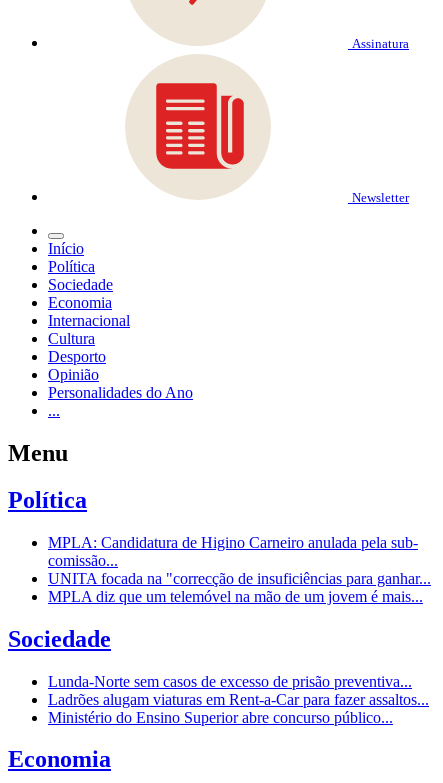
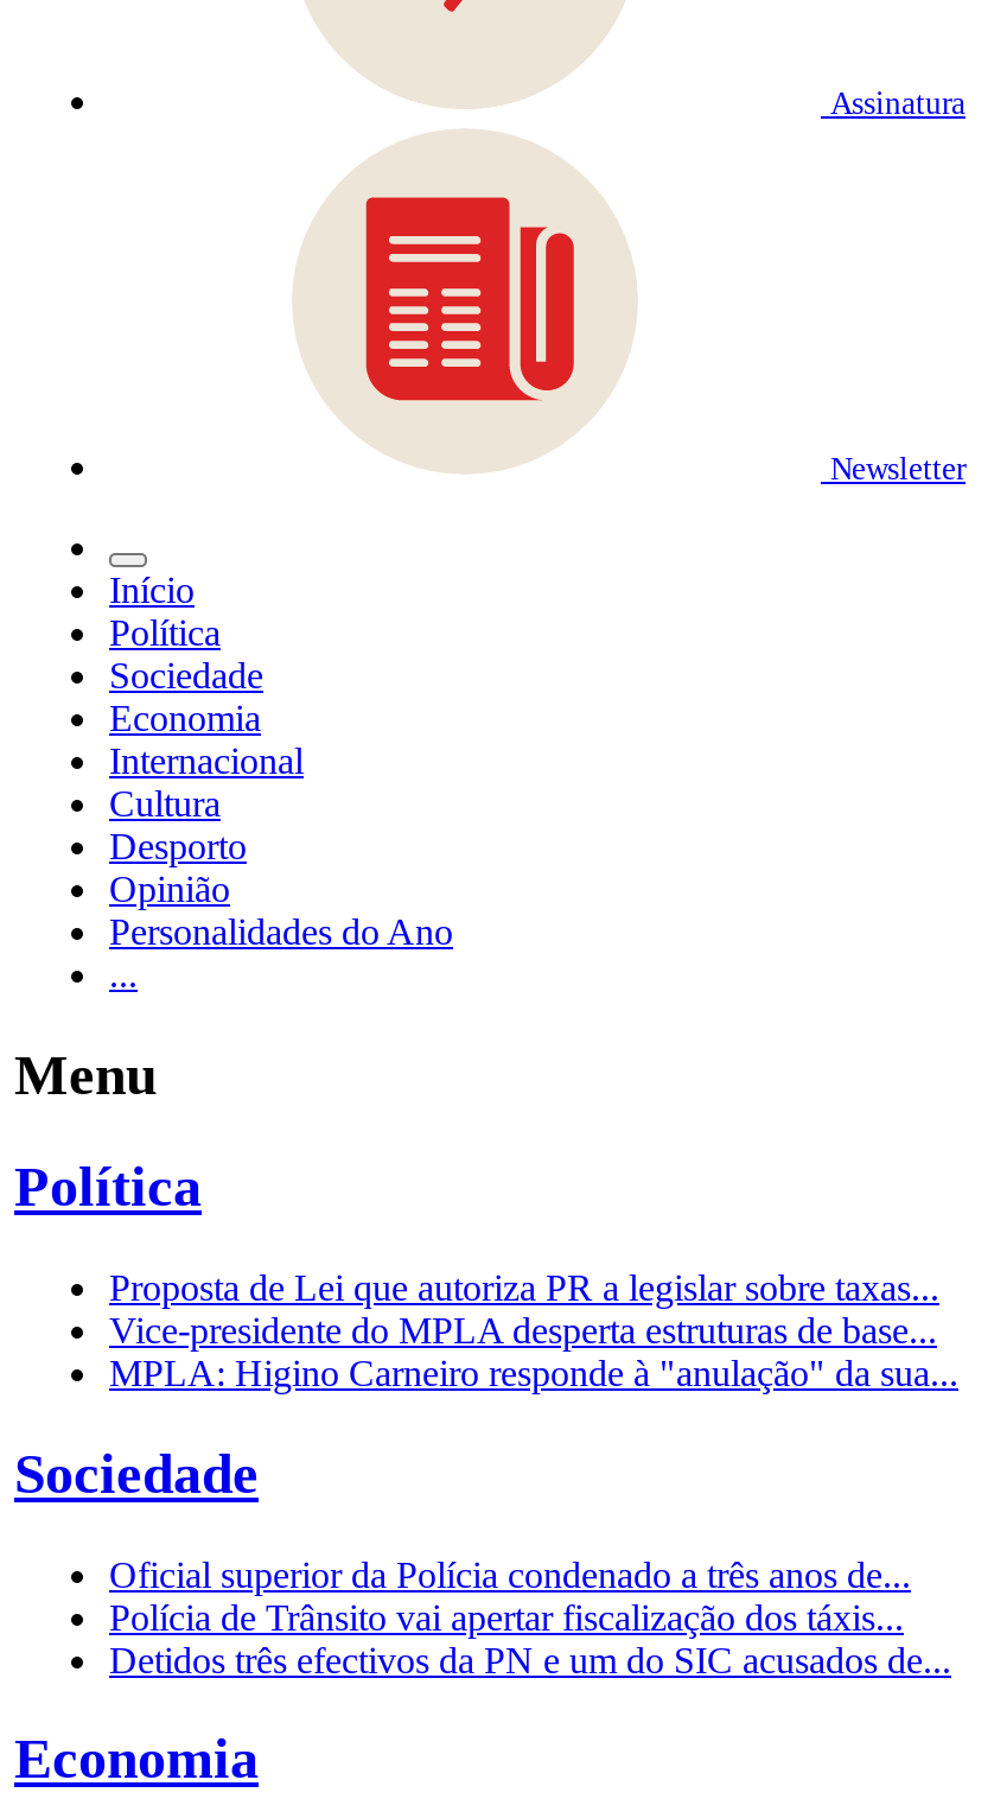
- MPLA: Candidatura de Higino Carneiro anulada pela sub-
- comissão...
- UNITA focada na "correcção de insuficiências para ganhar...
- MPLA diz que um telemóvel na mão de um jovem é mais...
+ Proposta de Lei que autoriza PR a legislar sobre taxas...
+ Vice-presidente do MPLA desperta estruturas de base...
+ MPLA: Higino Carneiro responde à "anulação" da sua...

- Lunda-Norte sem casos de excesso de prisão preventiva...
- Ladrões alugam viaturas em Rent-a-Car para fazer assaltos...
- Ministério do Ensino Superior abre concurso público...
+ Oficial superior da Polícia condenado a três anos de...
+ Polícia de Trânsito vai apertar fiscalização dos táxis...
+ Detidos três efectivos da PN e um do SIC acusados de...
